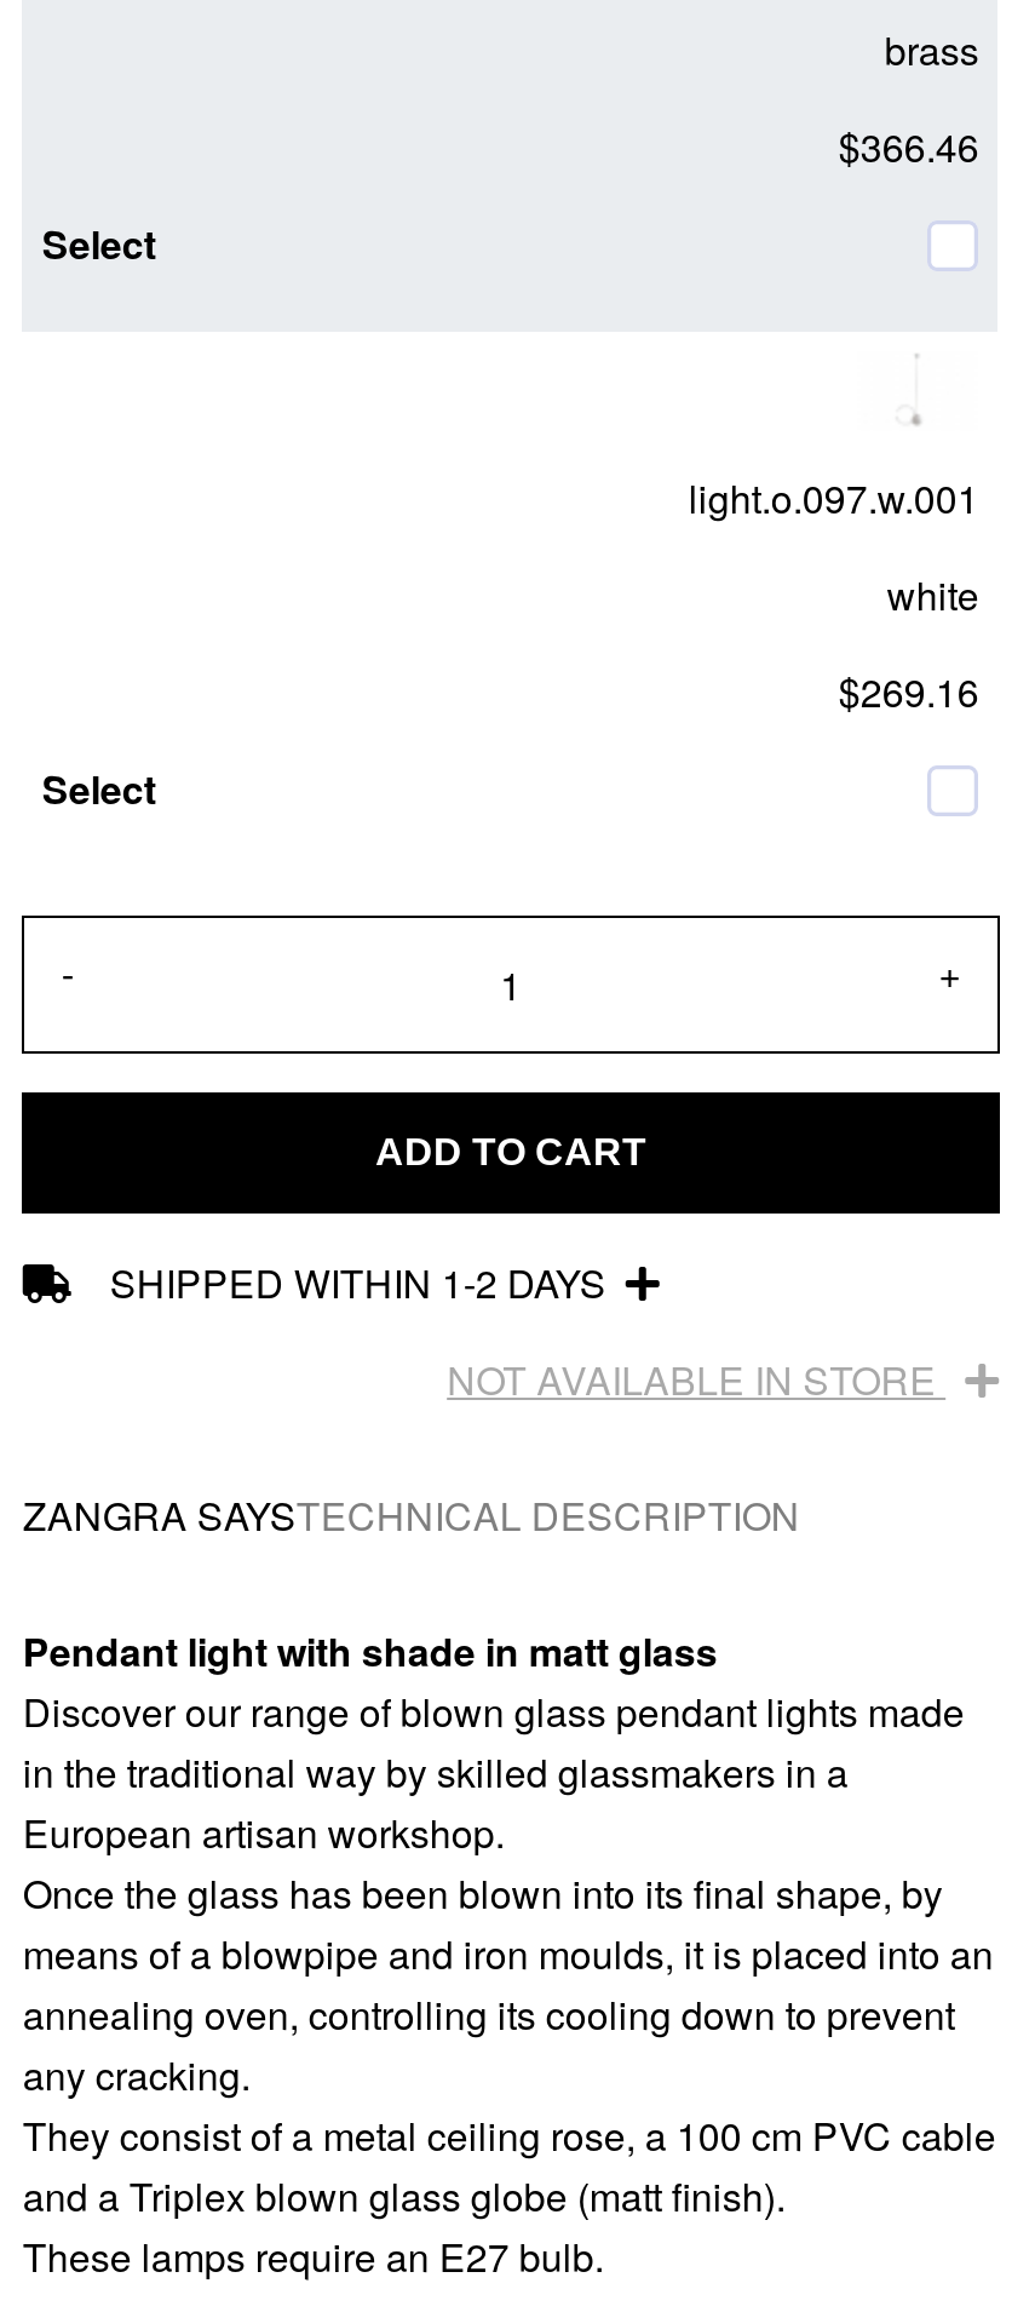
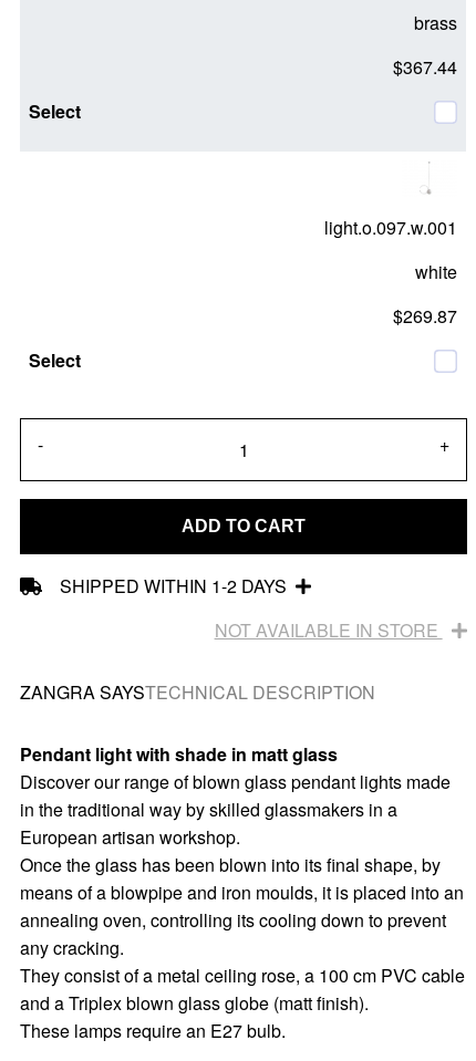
- $366.46
+ $367.44

- $269.16
+ $269.87
